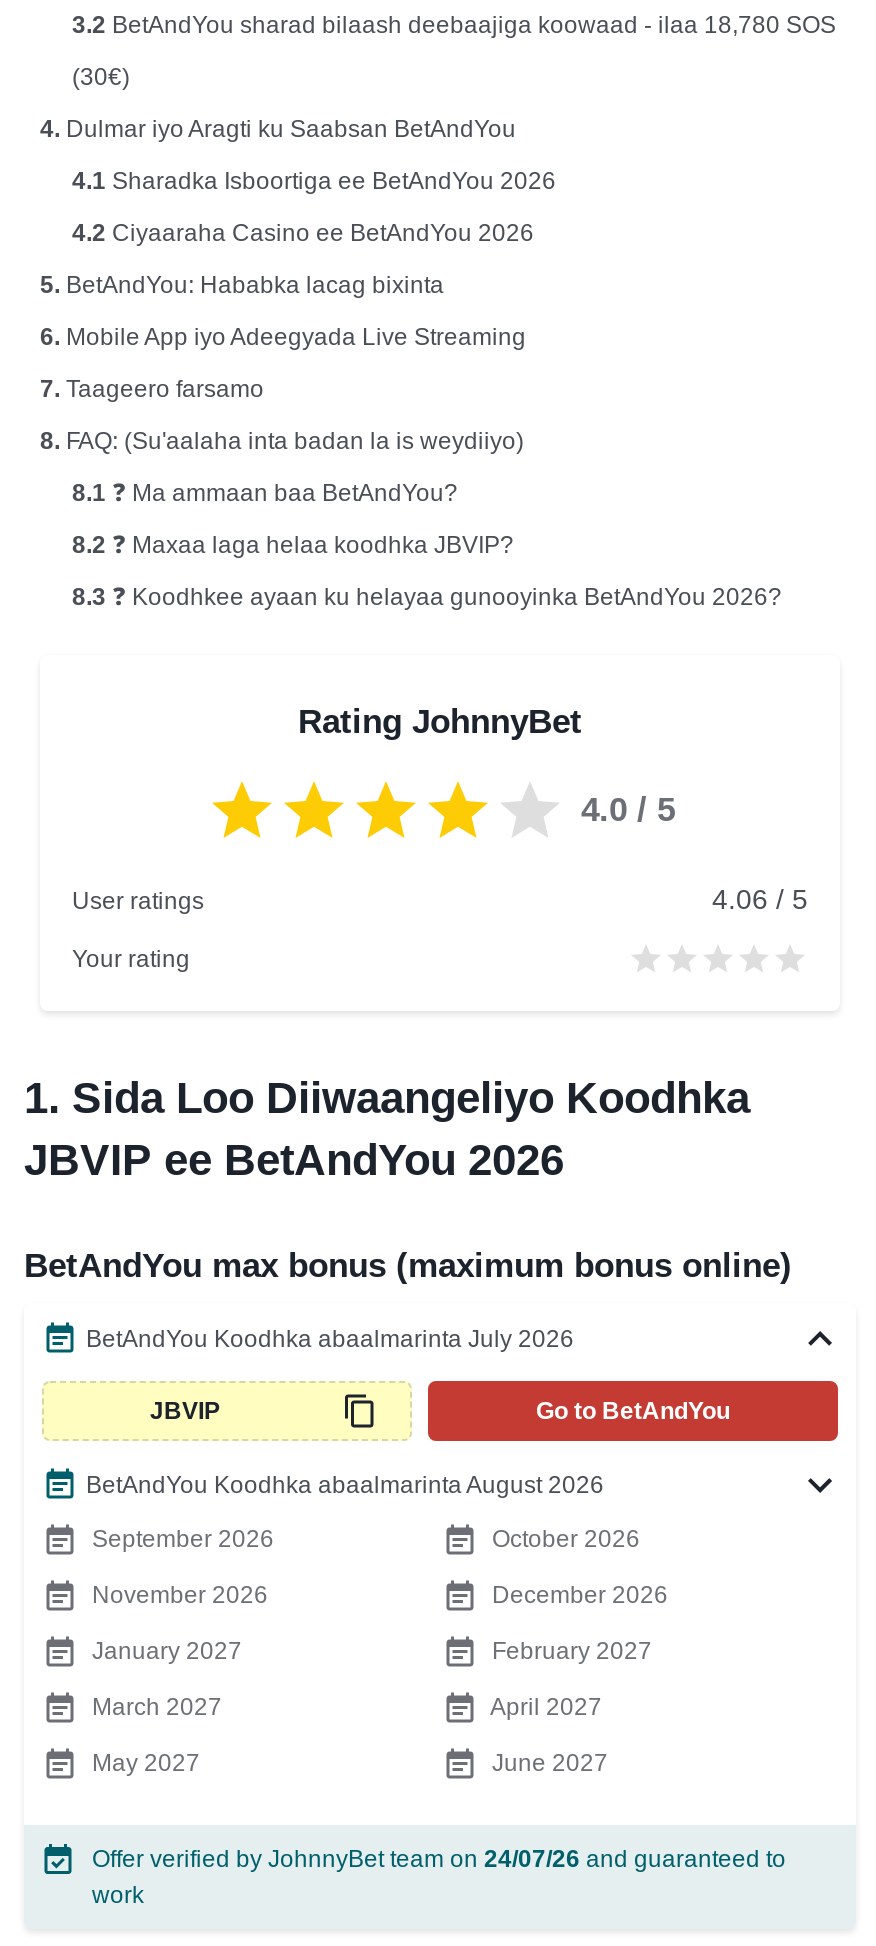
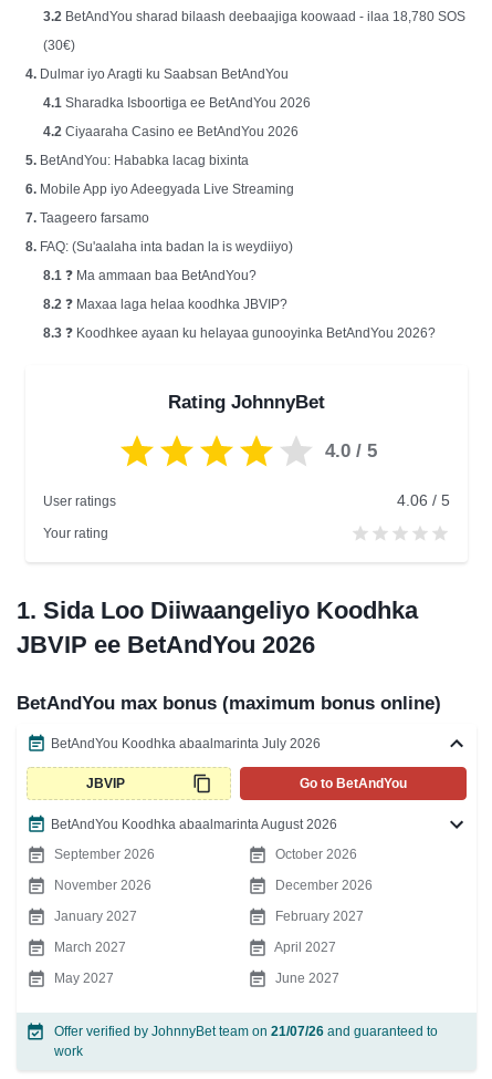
- Offer verified by JohnnyBet team on 24/07/26 and guaranteed to
+ Offer verified by JohnnyBet team on 21/07/26 and guaranteed to
